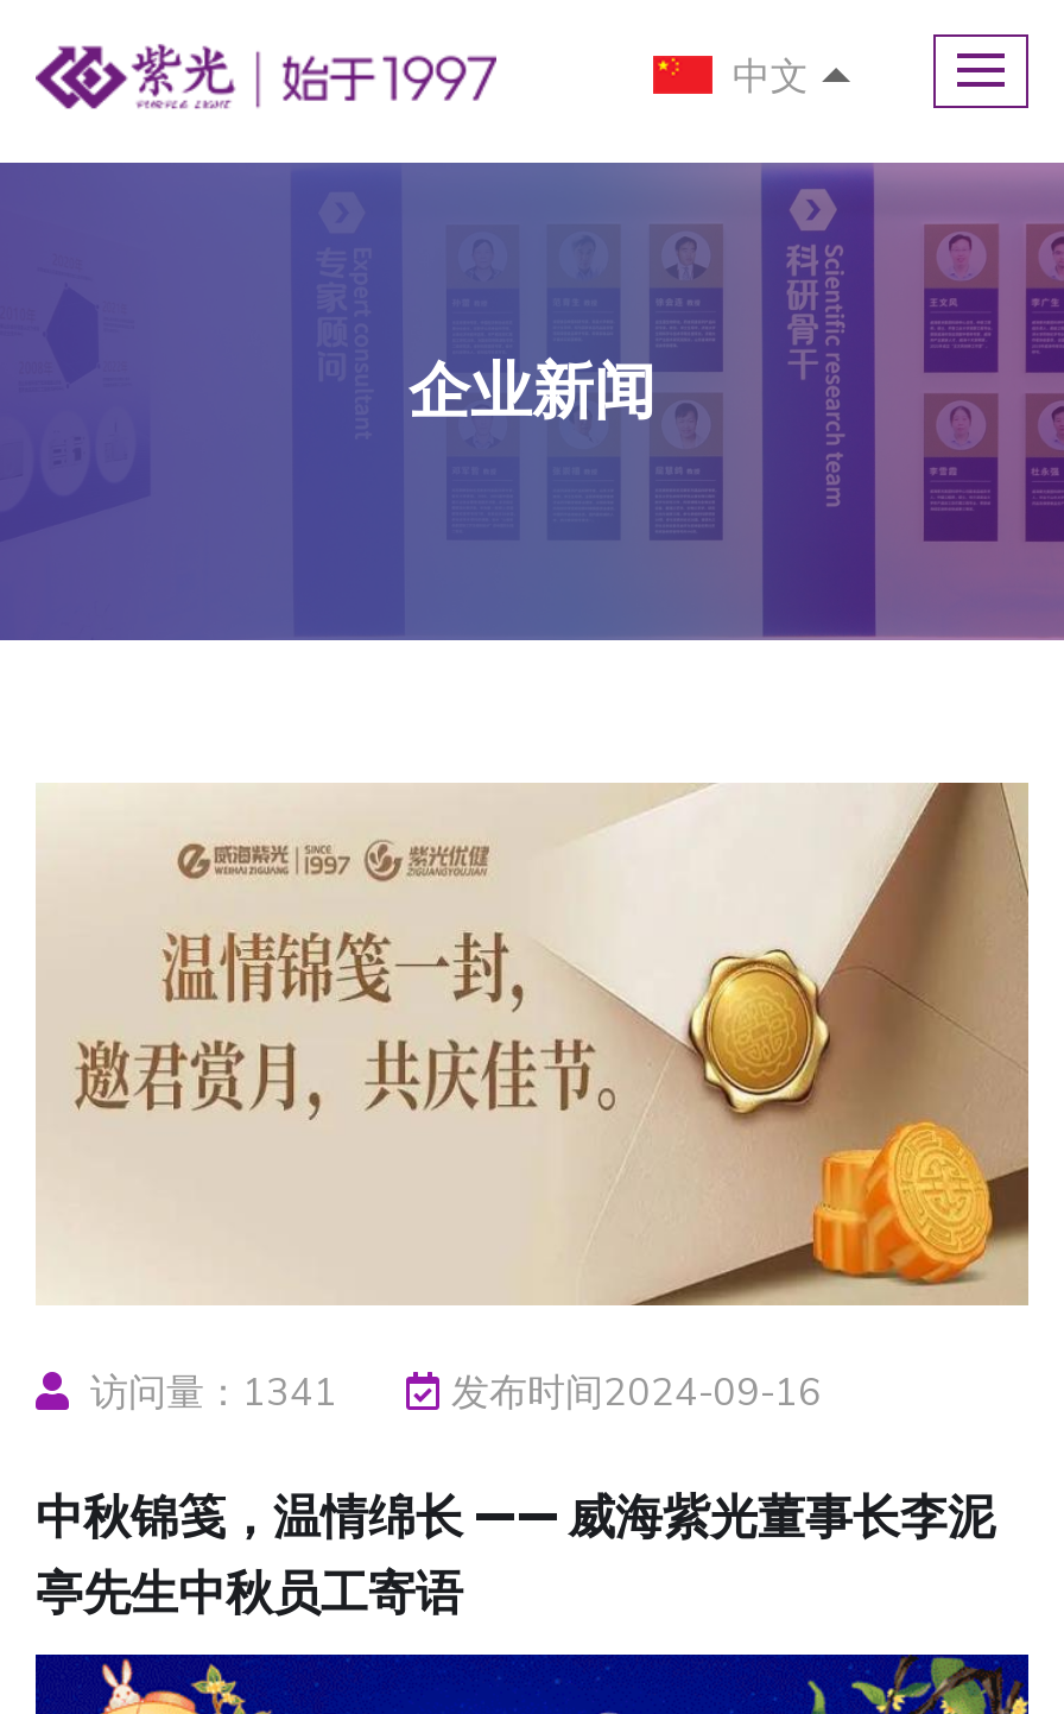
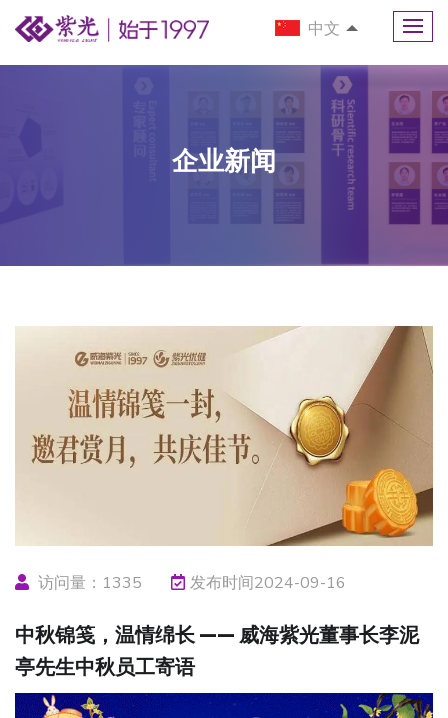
- 访问量：1341
+ 访问量：1335
